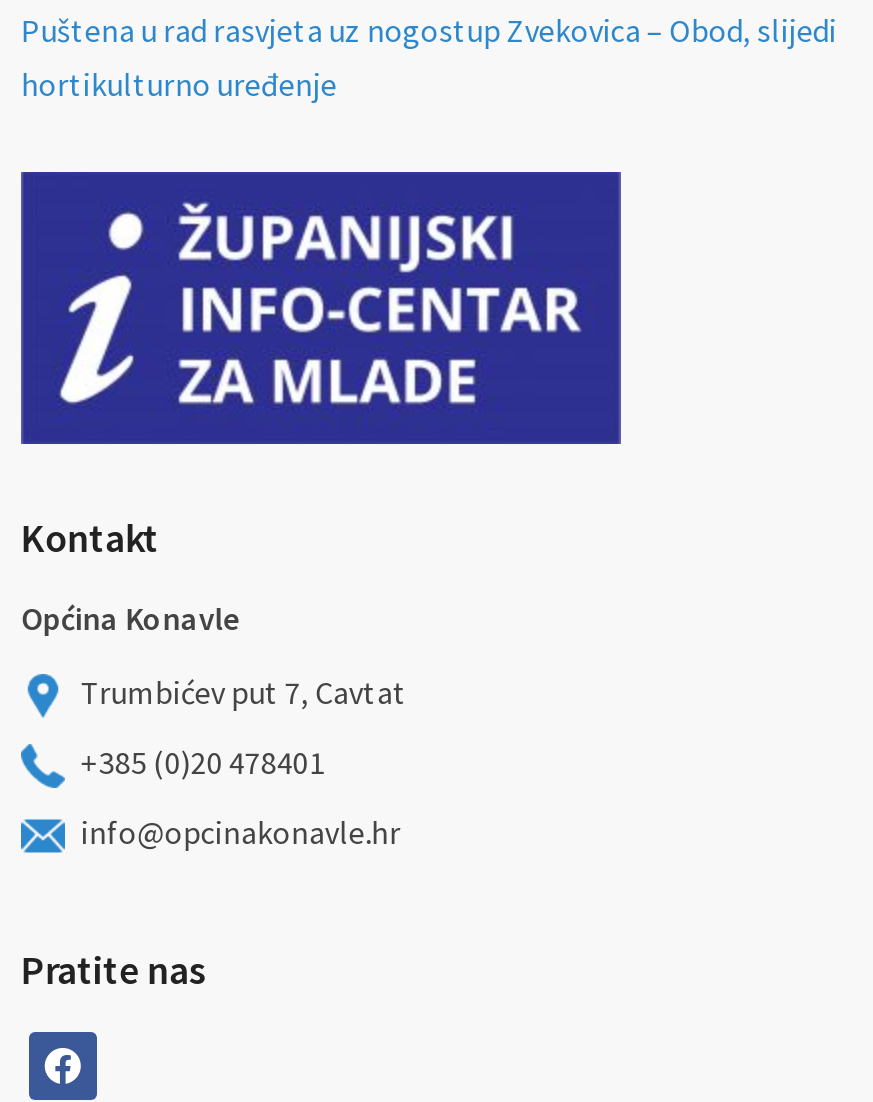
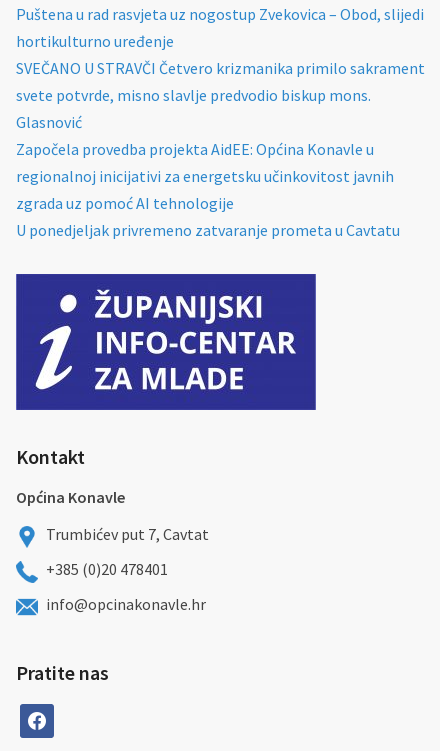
+ SVEČANO U STRAVČI Četvero krizmanika primilo sakrament
+ svete potvrde, misno slavlje predvodio biskup mons.
+ Glasnović
+ Započela provedba projekta AidEE: Općina Konavle u
+ regionalnoj inicijativi za energetsku učinkovitost javnih
+ zgrada uz pomoć AI tehnologije
+ U ponedjeljak privremeno zatvaranje prometa u Cavtatu
